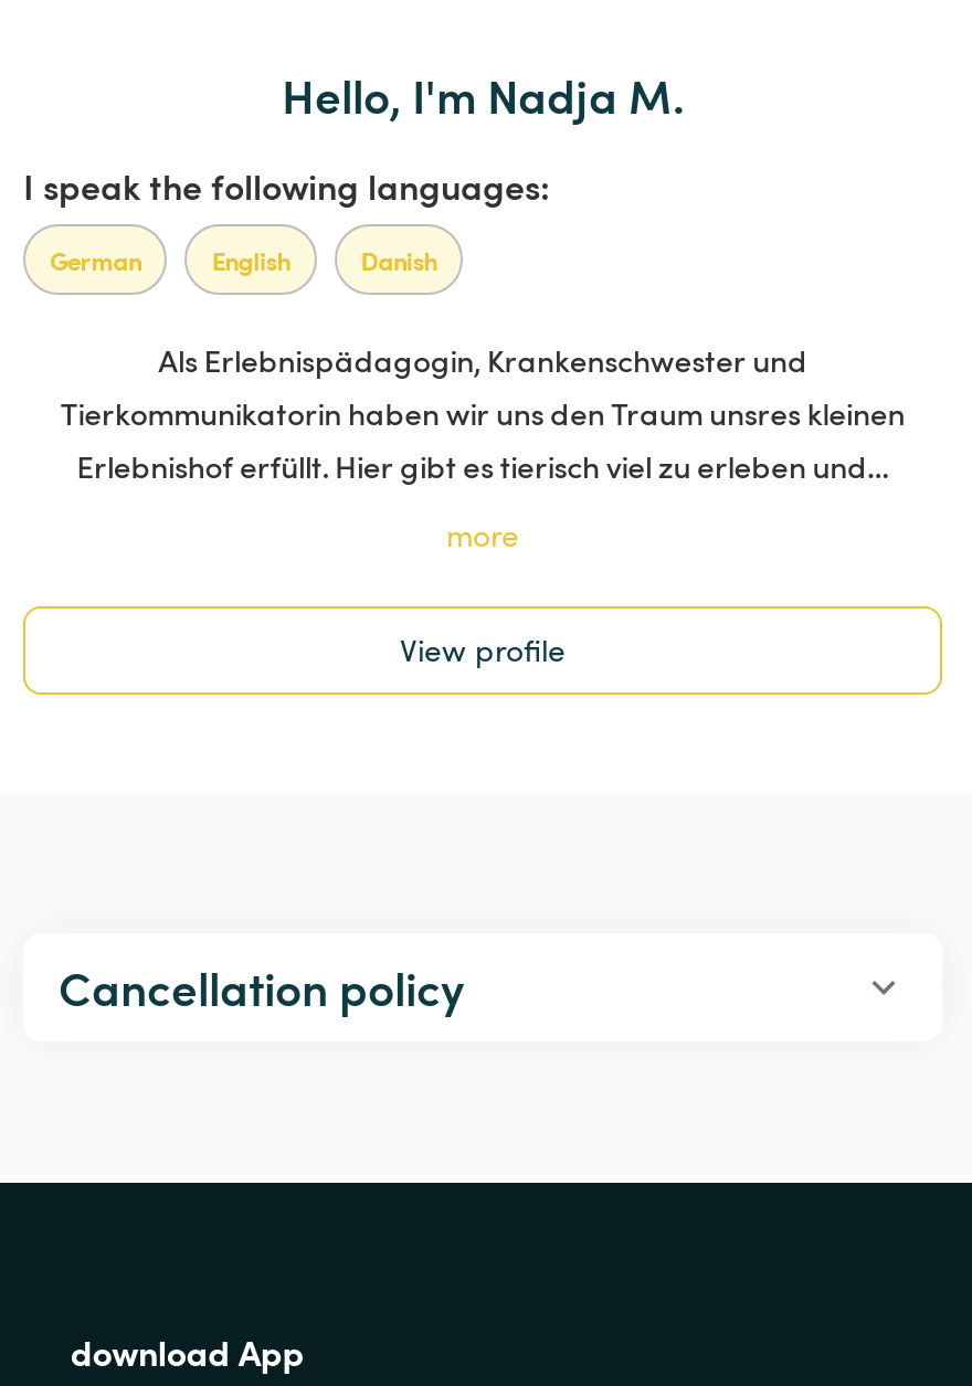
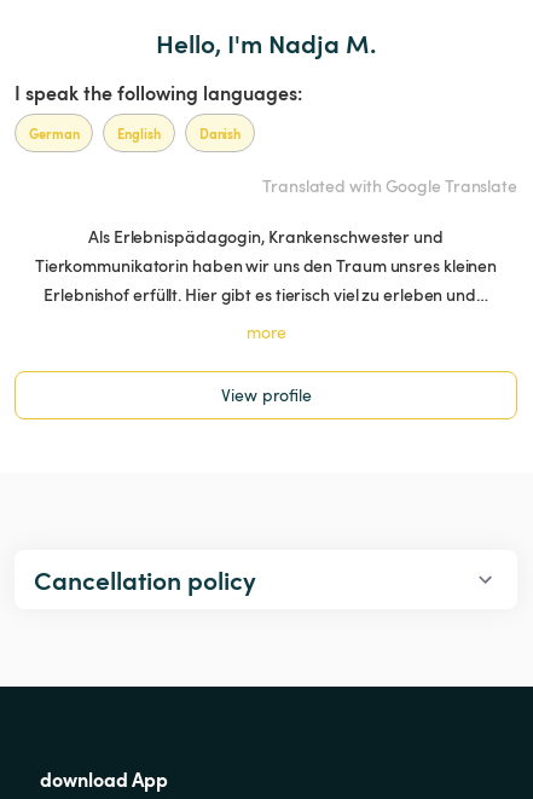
+ Translated with Google Translate
